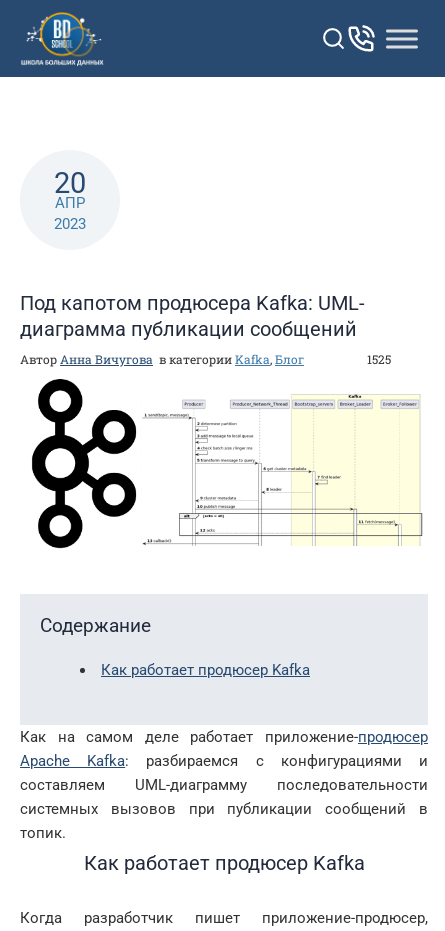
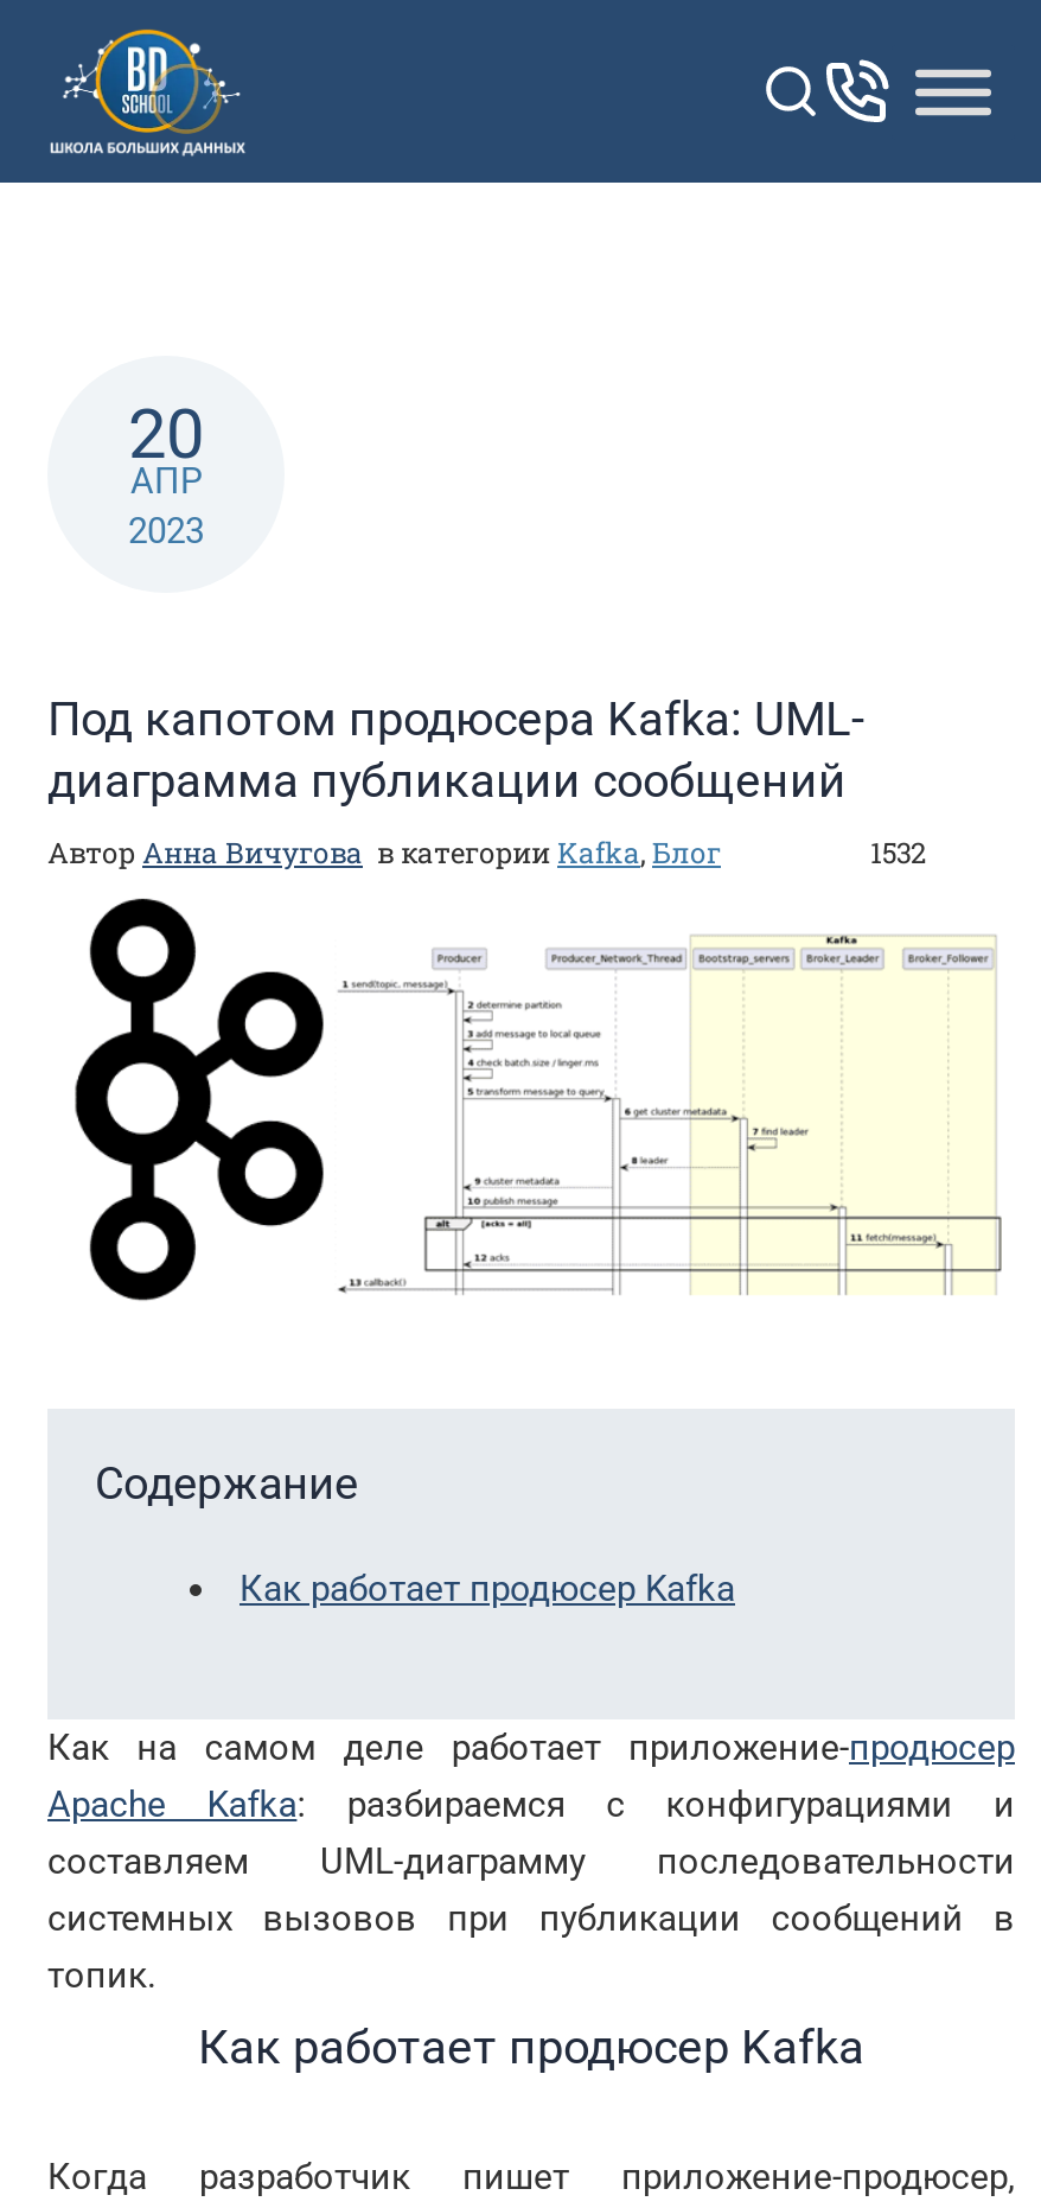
- 1525
+ 1532
